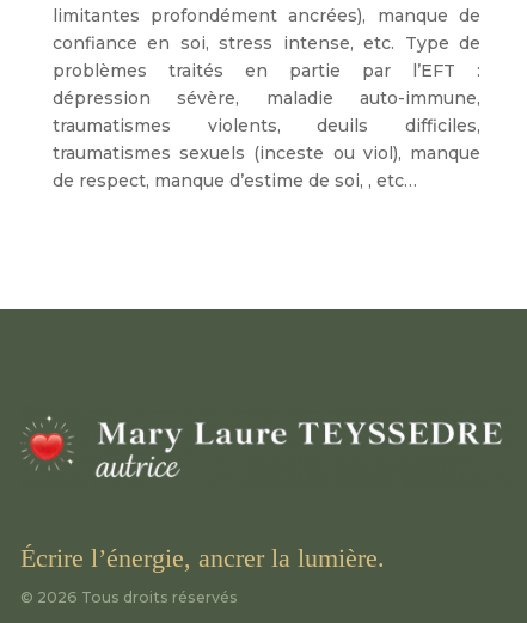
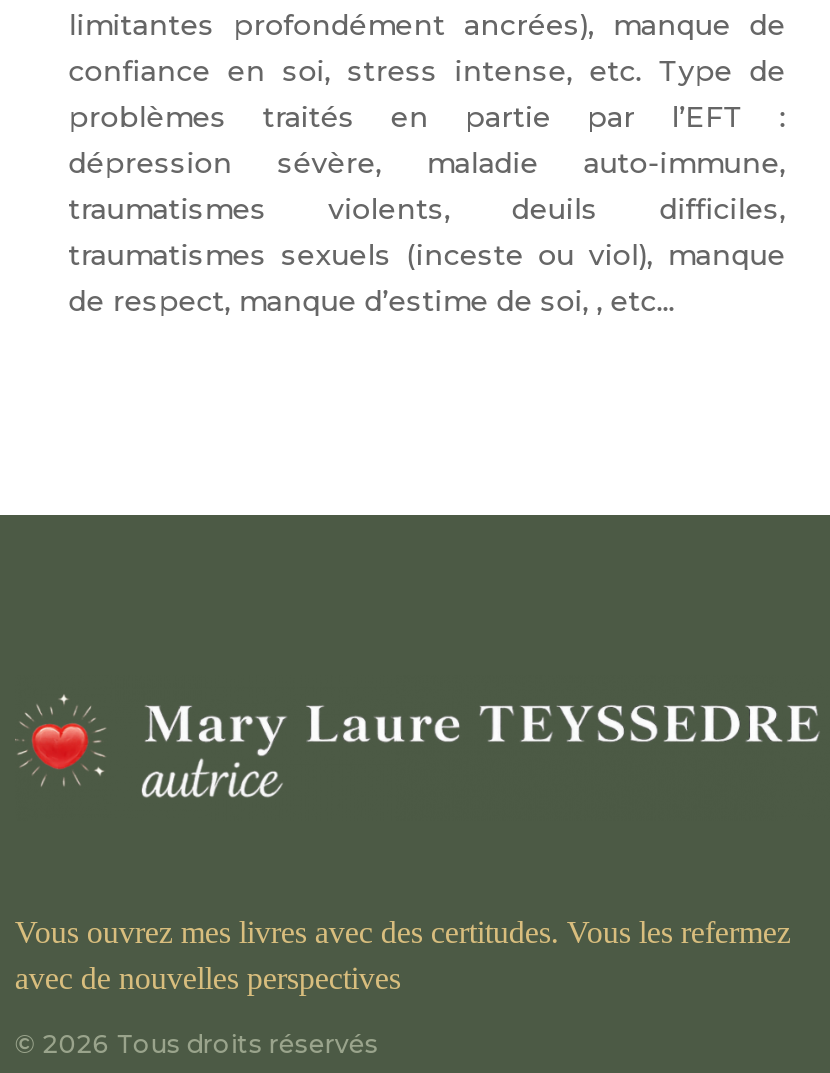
- Écrire l’énergie, ancrer la lumière.
+ Vous ouvrez mes livres avec des certitudes. Vous les refermez
+ avec de nouvelles perspectives
